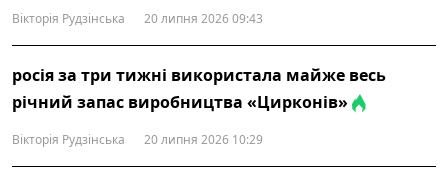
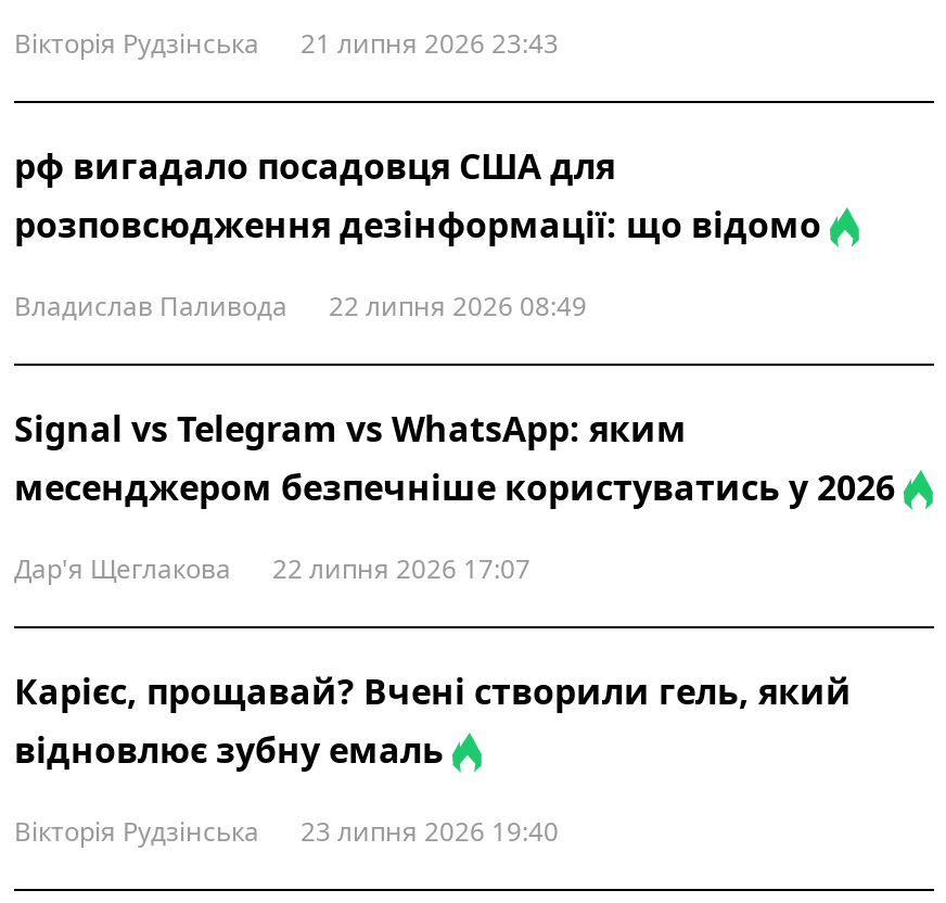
- 20 липня 2026 09:43
- росія за три тижні використала майже весь
- річний запас виробництва «Цирконів»
+ 21 липня 2026 23:43
+ рф вигадало посадовця США для
+ розповсюдження дезінформації: що відомо
+ Владислав Паливода
+ 22 липня 2026 08:49
+ Signal vs Telegram vs WhatsApp: яким
+ месенджером безпечніше користуватись у 2026
+ Дар'я Щеглакова
+ 22 липня 2026 17:07
+ Карієс, прощавай? Вчені створили гель, який
+ відновлює зубну емаль

- Вікторія Рудзінська 20 липня 2026 10:29
+ Вікторія Рудзінська 23 липня 2026 19:40
